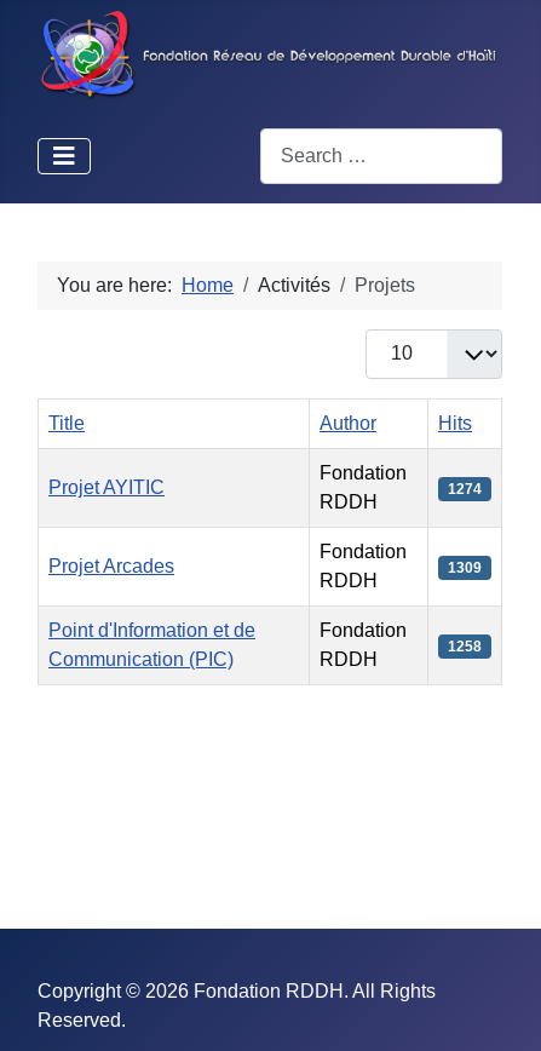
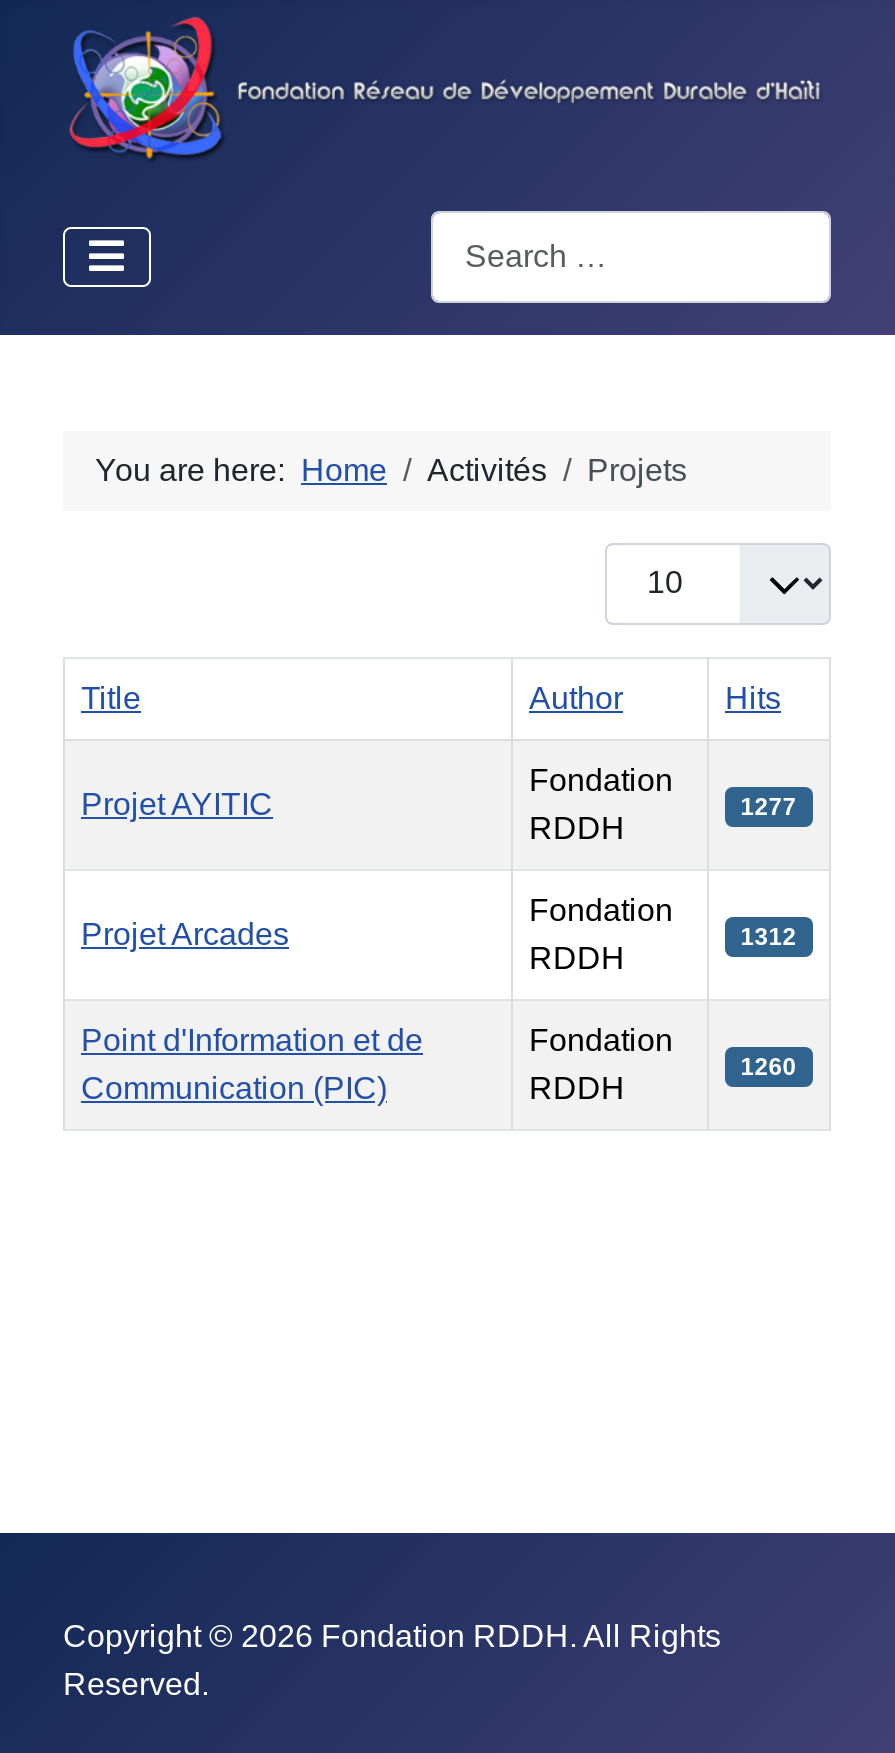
- 1274
+ 1277

- 1309
+ 1312

- 1258
+ 1260
